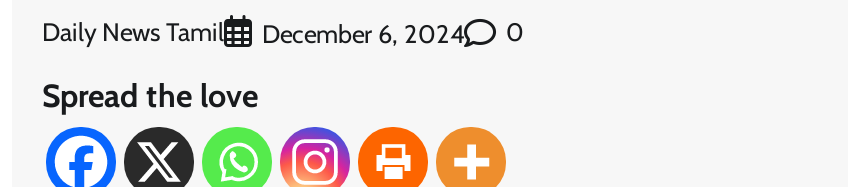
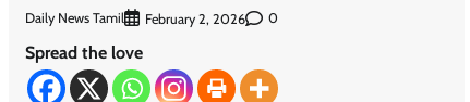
- December 6, 2024
+ February 2, 2026
